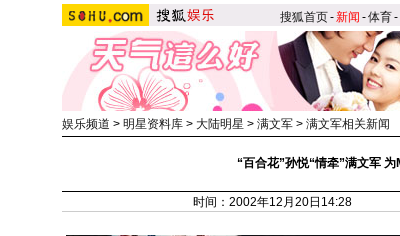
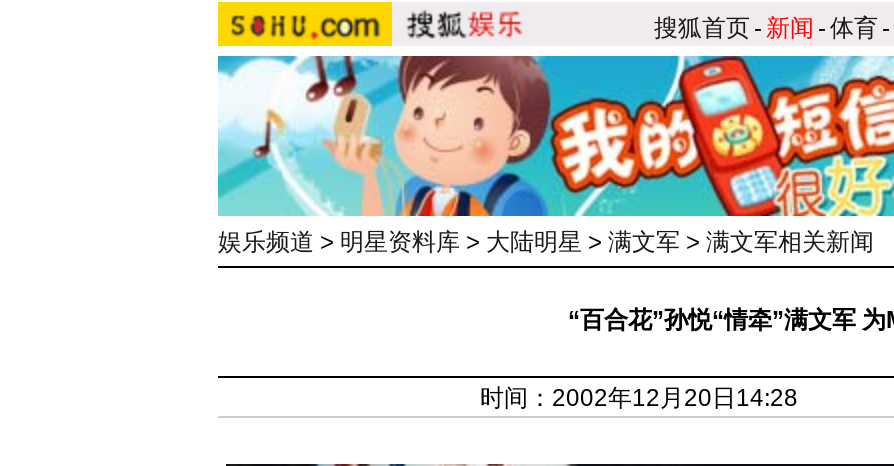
- [image]
+ [image]
